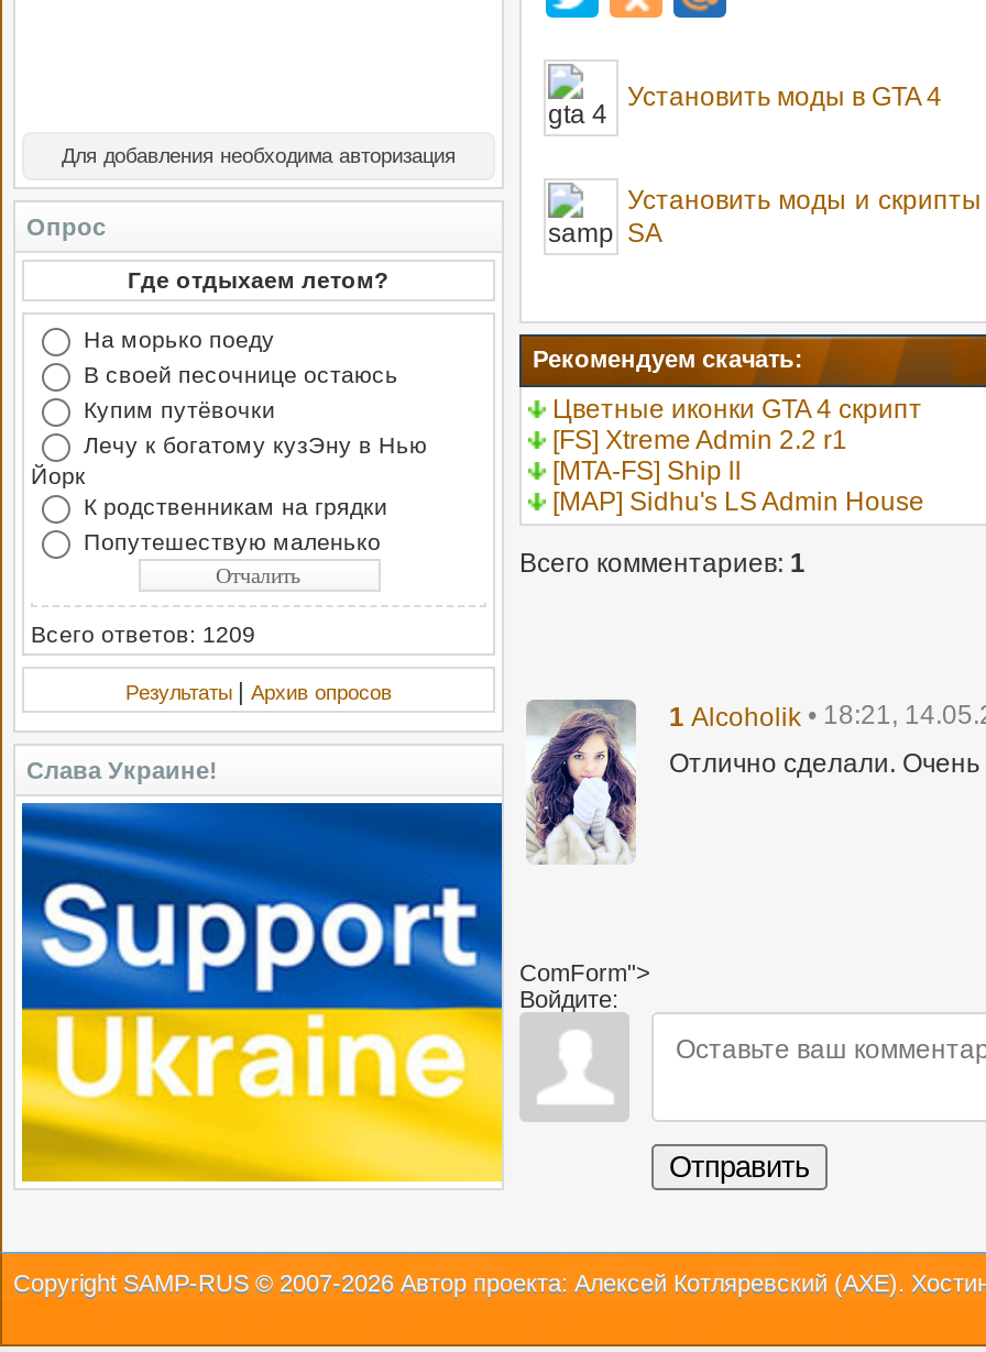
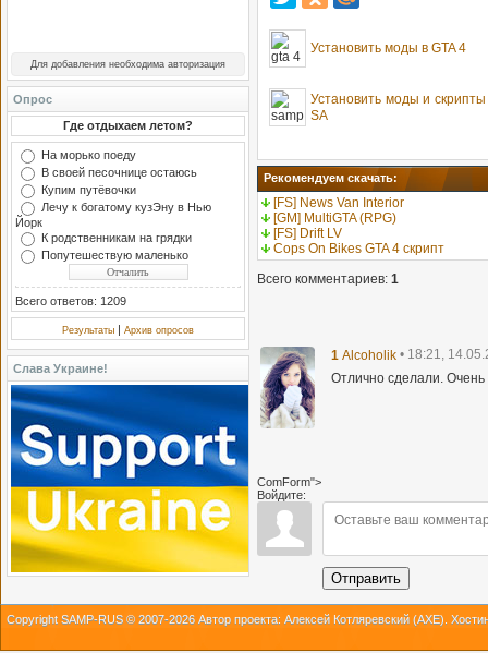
- Цветные иконки GTA 4 скрипт
- [FS] Xtreme Admin 2.2 r1
- [MTA-FS] Ship ll
- [MAP] Sidhu's LS Admin House
+ [FS] News Van Interior
+ [GM] MultiGTA (RPG)
+ [FS] Drift LV
+ Cops On Bikes GTA 4 скрипт

- [image]
+ [image]
